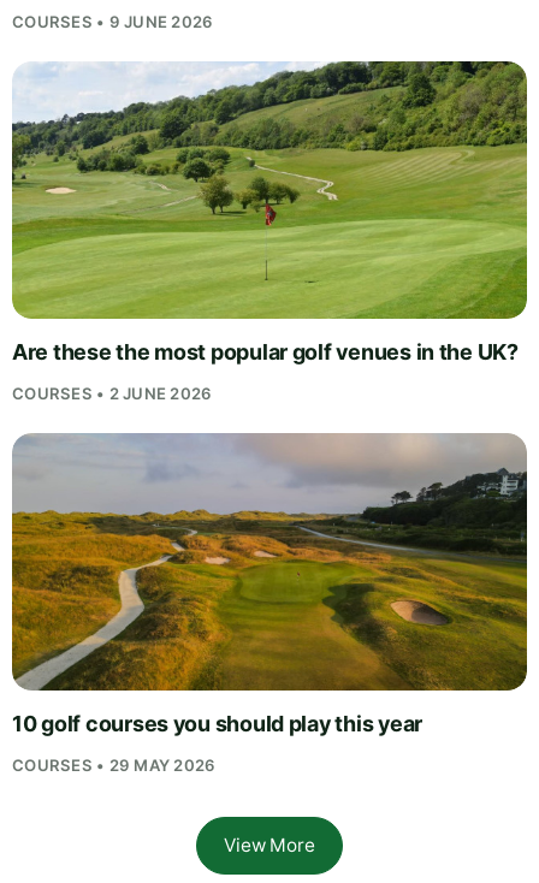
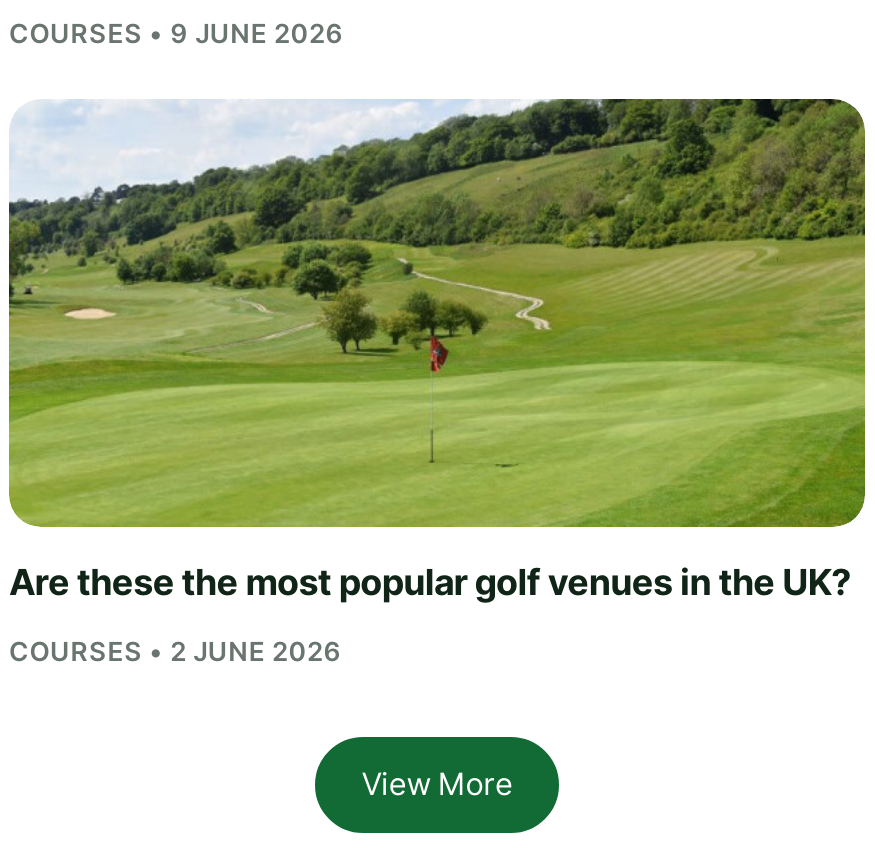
- [image]
- 10 golf courses you should play this year
- COURSES • 29 MAY 2026
